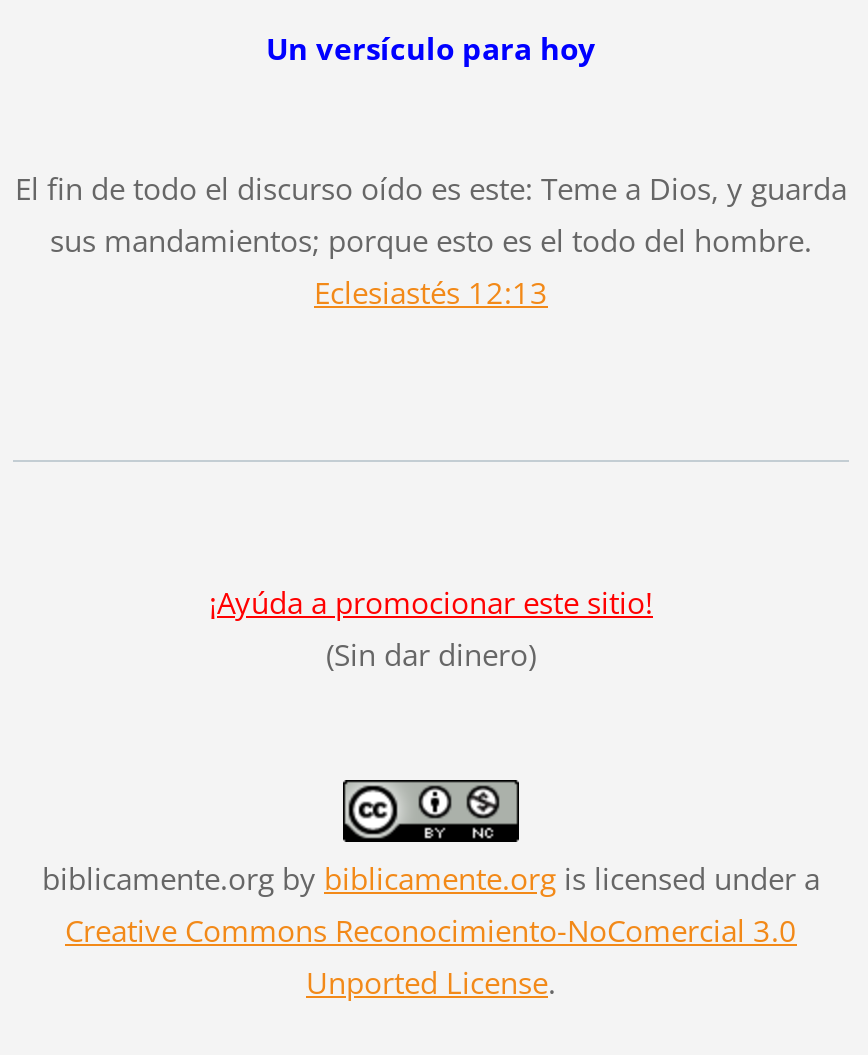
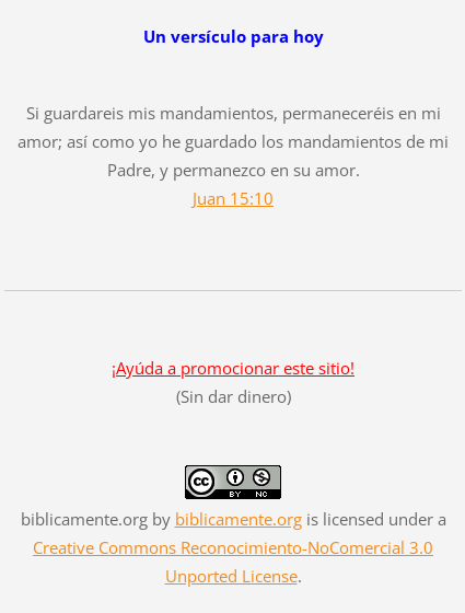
- El fin de todo el discurso oído es este: Teme a Dios, y guarda
- sus mandamientos; porque esto es el todo del hombre.
- Eclesiastés 12:13
+ Si guardareis mis mandamientos, permaneceréis en mi
+ amor; así como yo he guardado los mandamientos de mi
+ Padre, y permanezco en su amor.
+ Juan 15:10
